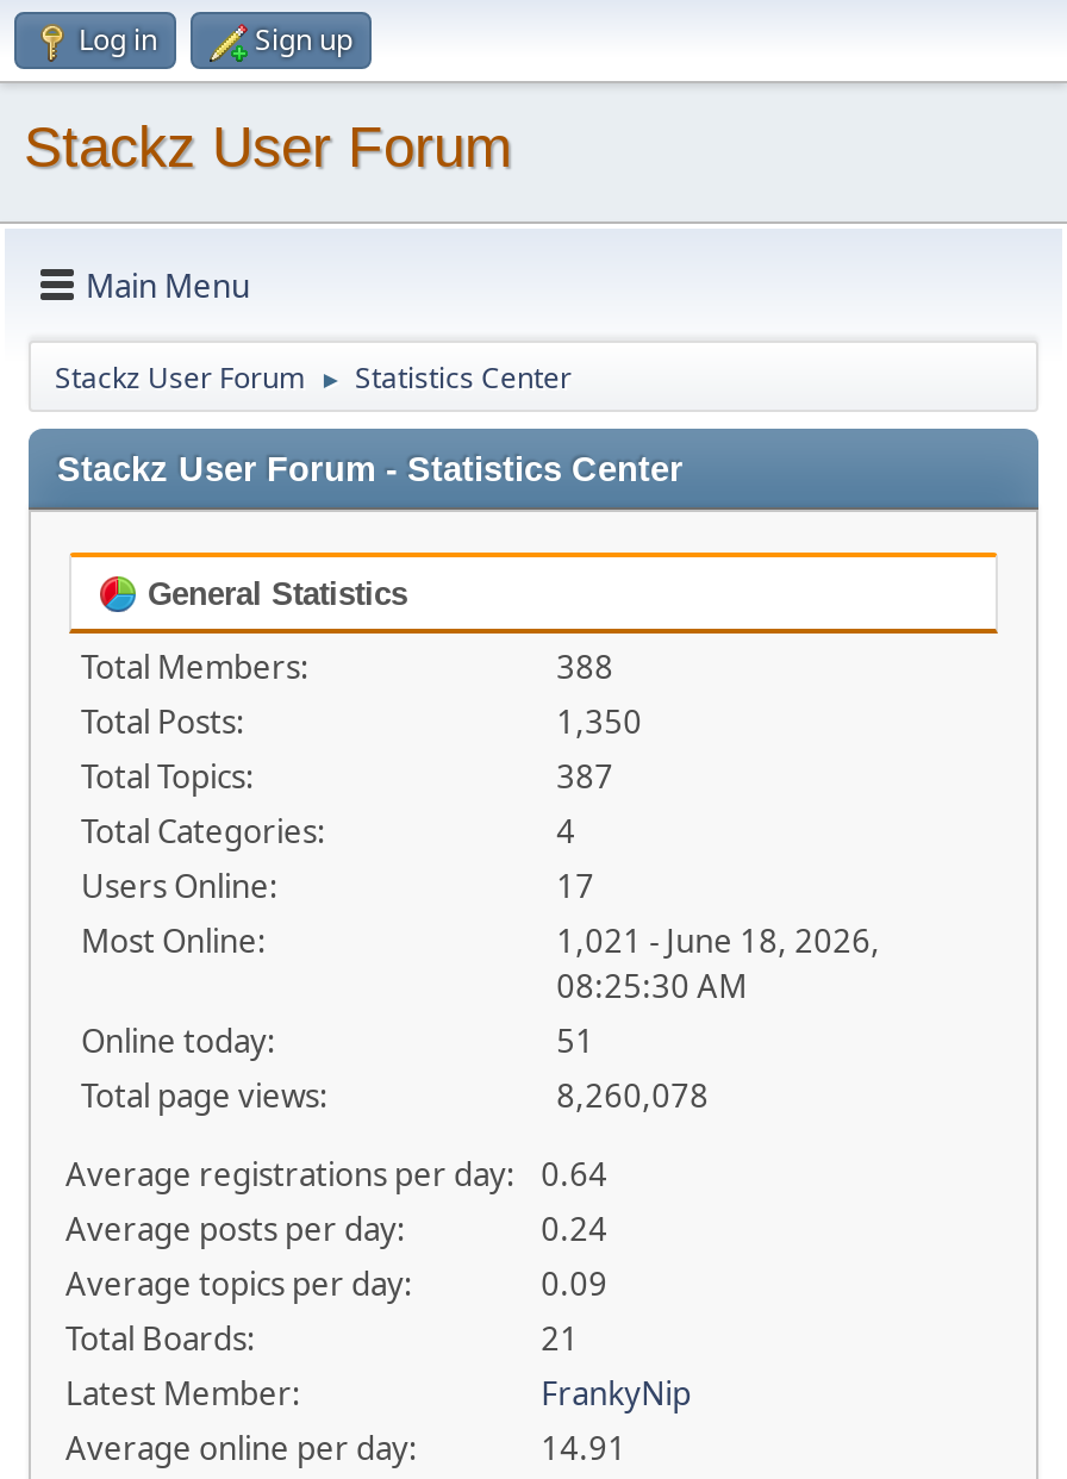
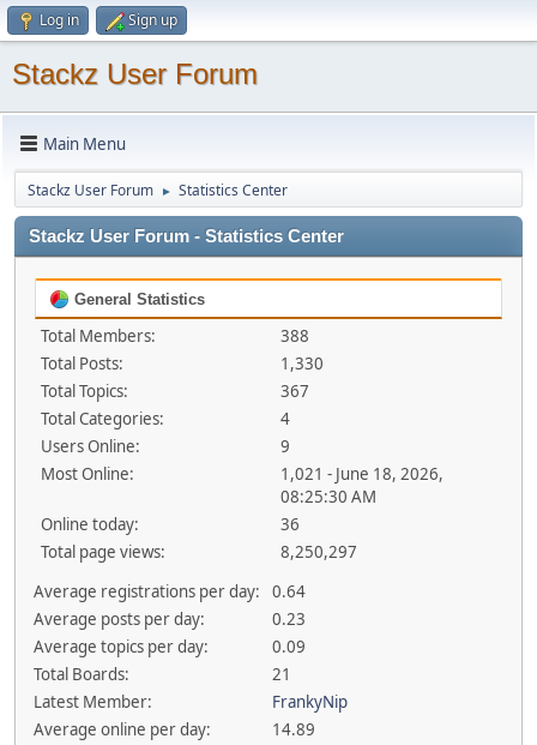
- 1,350
+ 1,330

- 387
+ 367

- 17
+ 9

- 51
+ 36

- 8,260,078
+ 8,250,297

- 0.24
+ 0.23

- 14.91
+ 14.89
